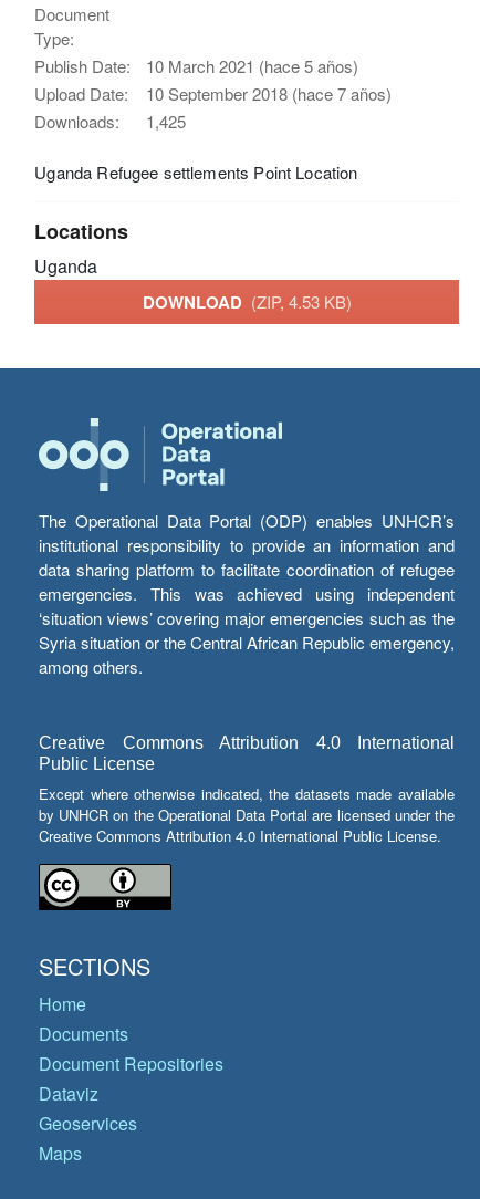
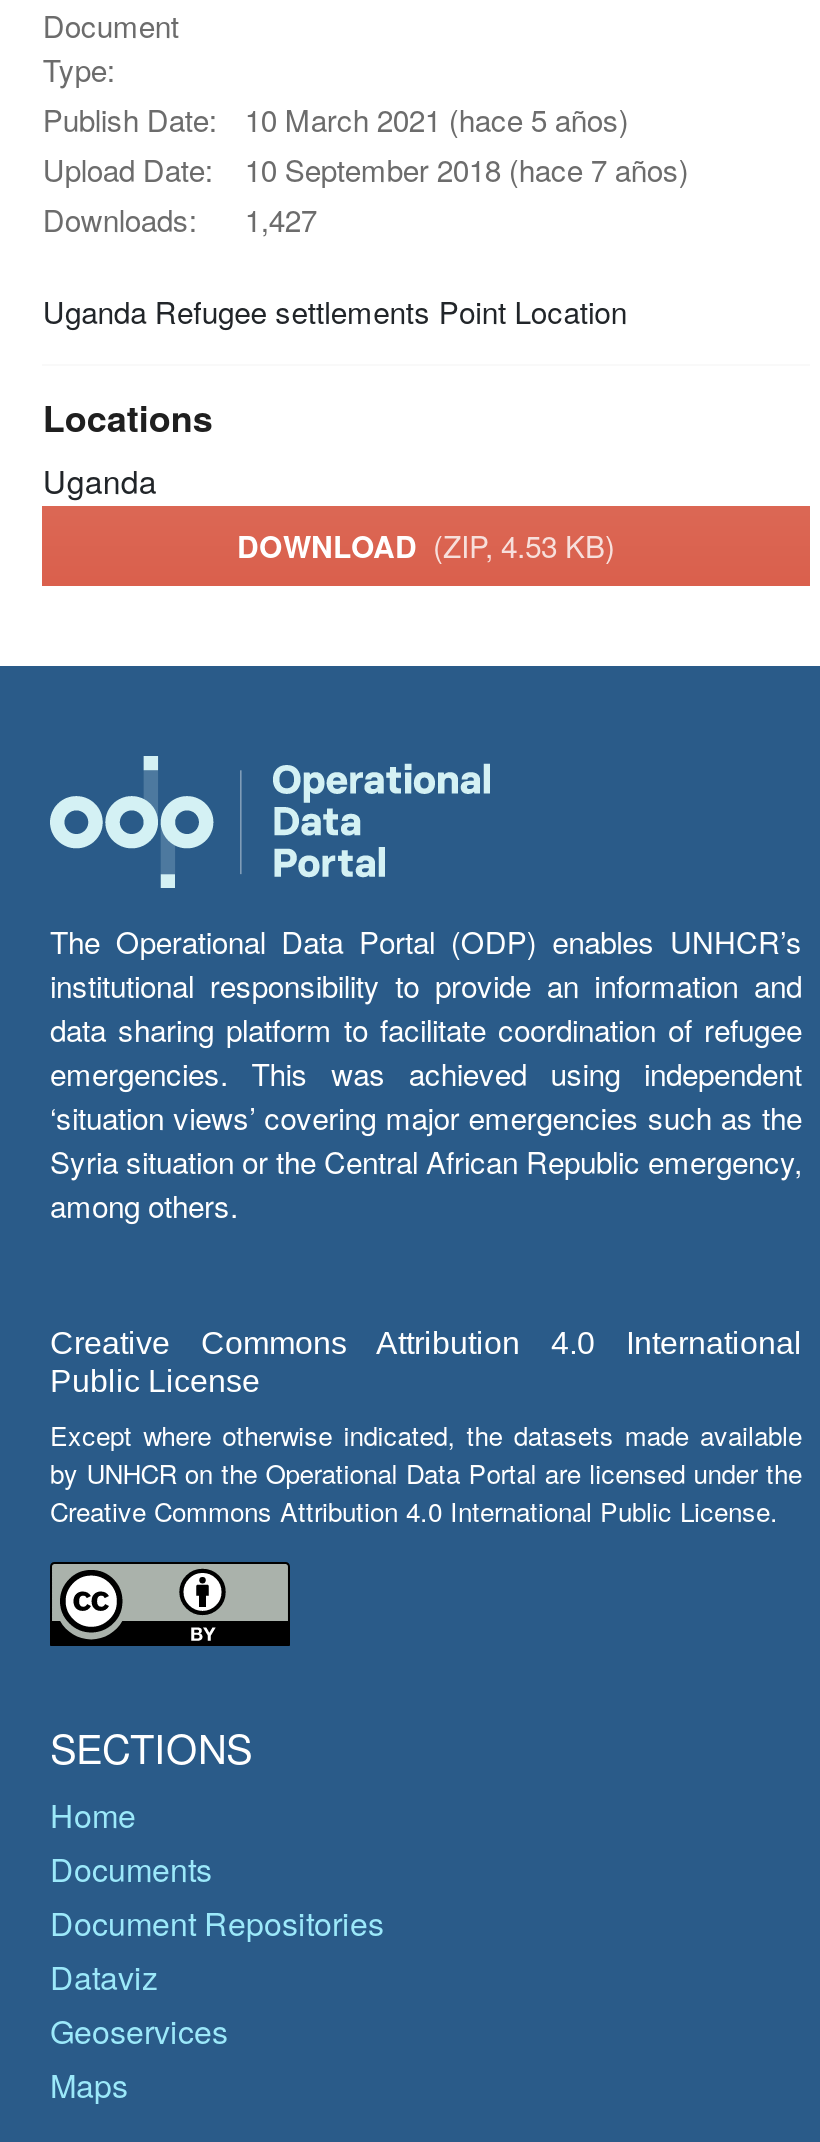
- Downloads: 1,425
+ Downloads: 1,427
